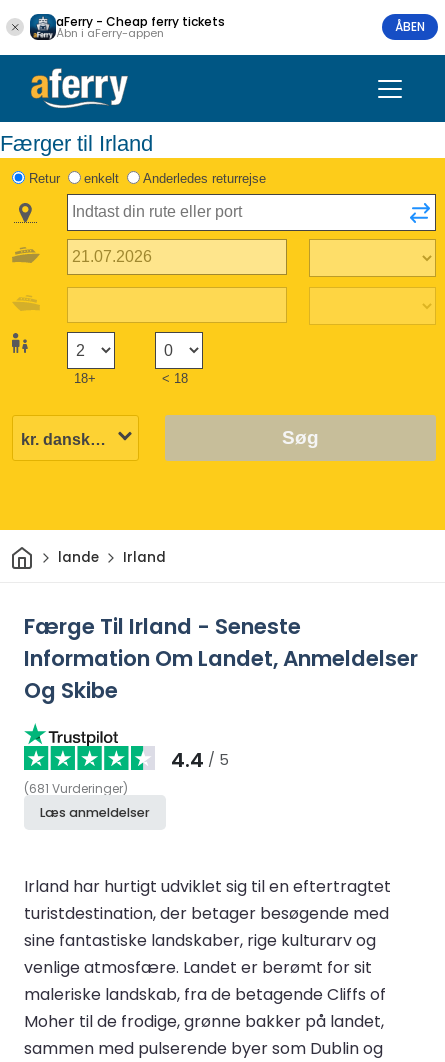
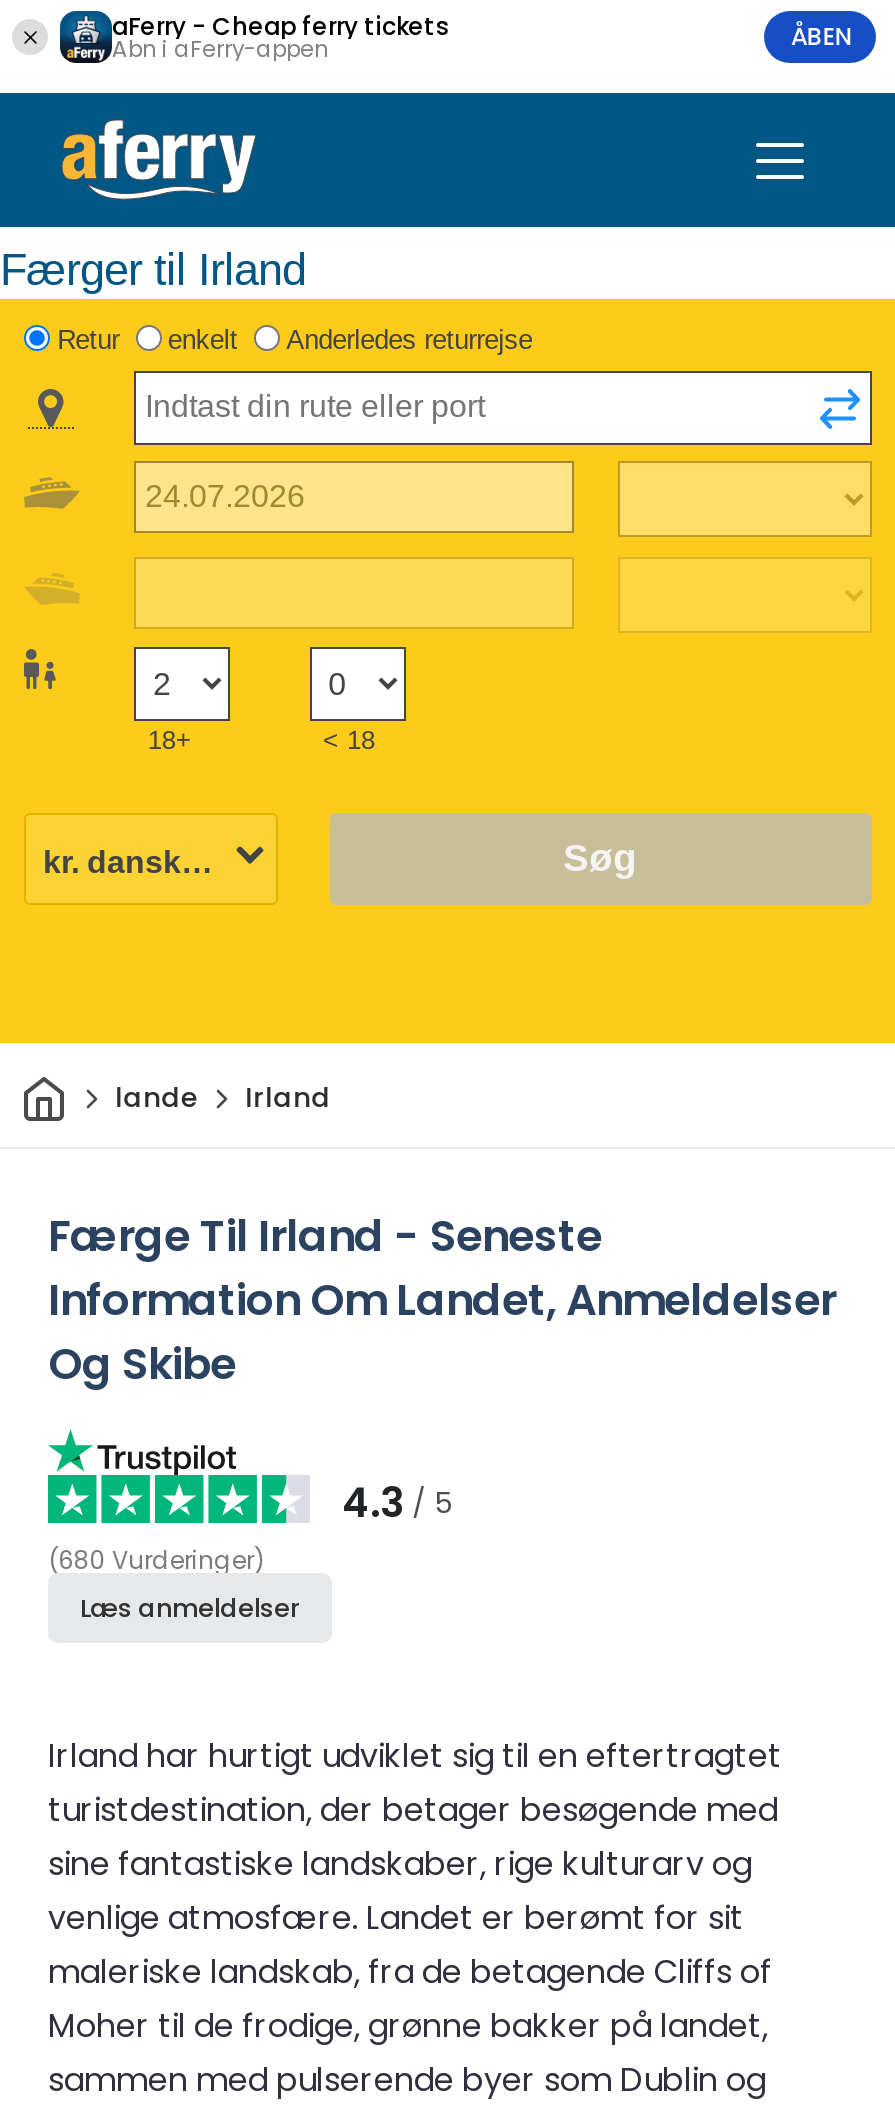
- 4.4 / 5
+ 4.3 / 5

- (681 Vurderinger)
+ (680 Vurderinger)
